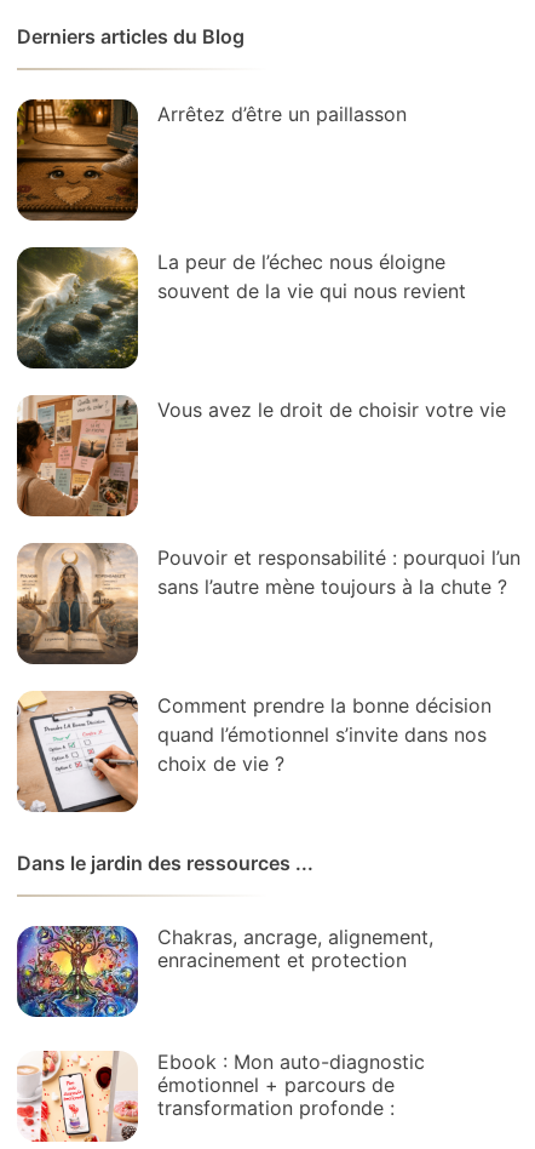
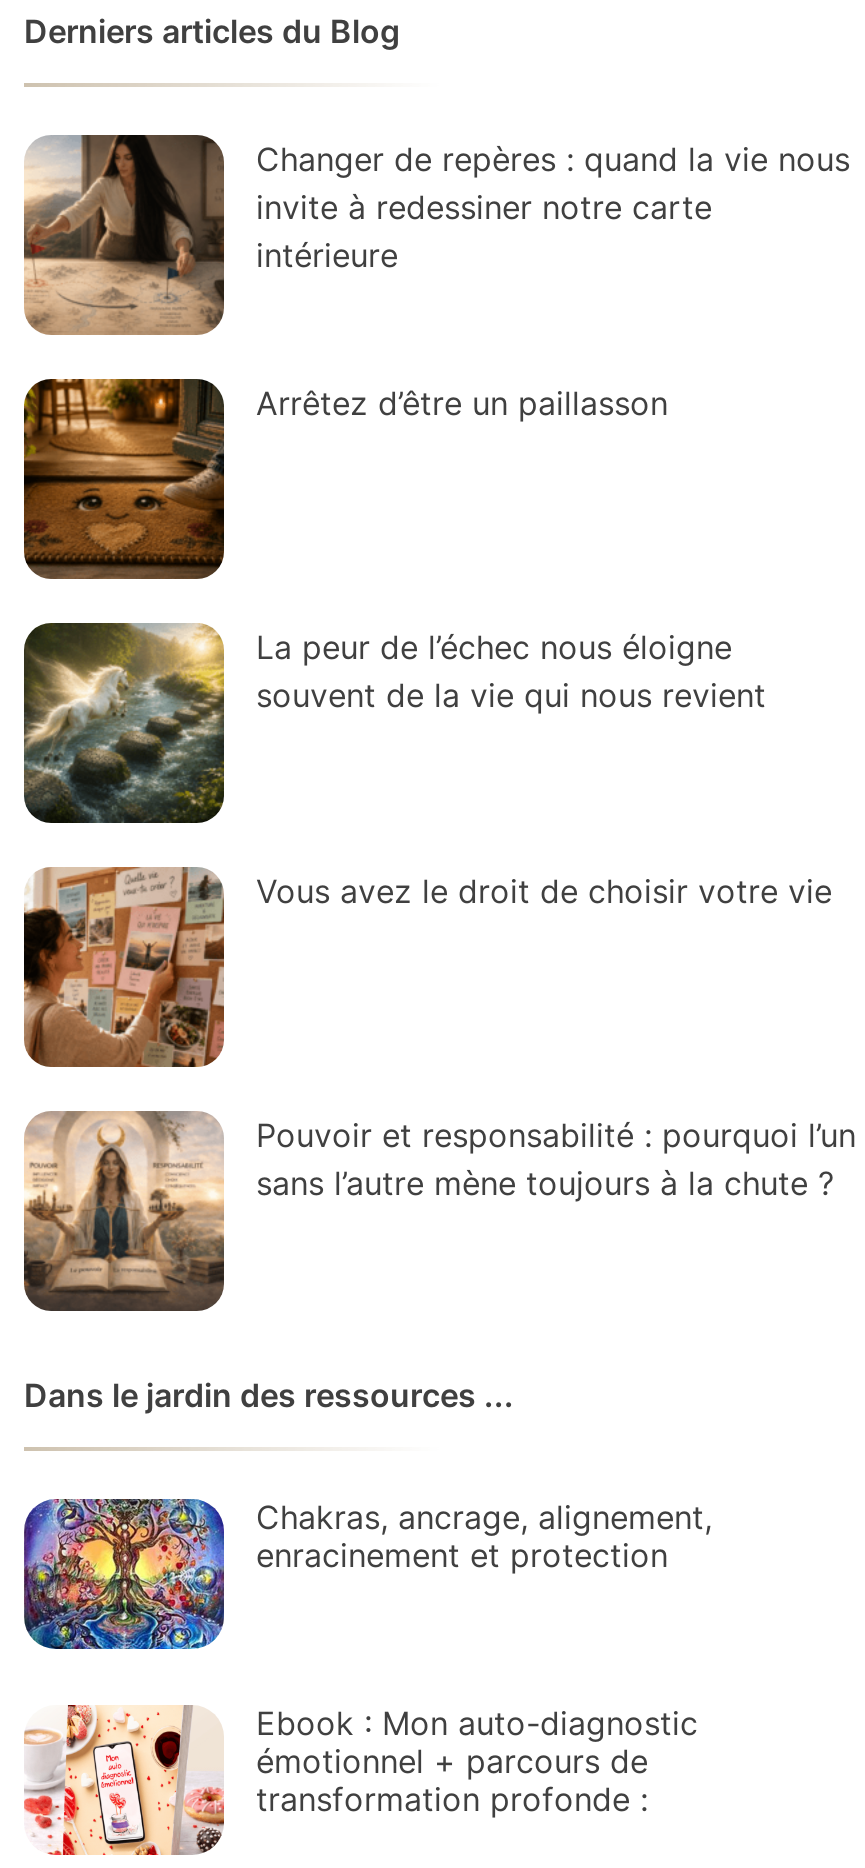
+ [image]
+ Changer de repères : quand la vie nous
+ invite à redessiner notre carte
+ intérieure

moved down: [image] | Arrêtez d’être un paillasson | La peur de l’échec nous éloigne | souvent de la vie qui nous revient | Vous avez le droit de choisir votre vie | Pouvoir et responsabilité : pourquoi l’un | sans l’autre mène toujours à la chute ?

moved down: [image]

- [image]
- Comment prendre la bonne décision
- quand l’émotionnel s’invite dans nos
- choix de vie ?
